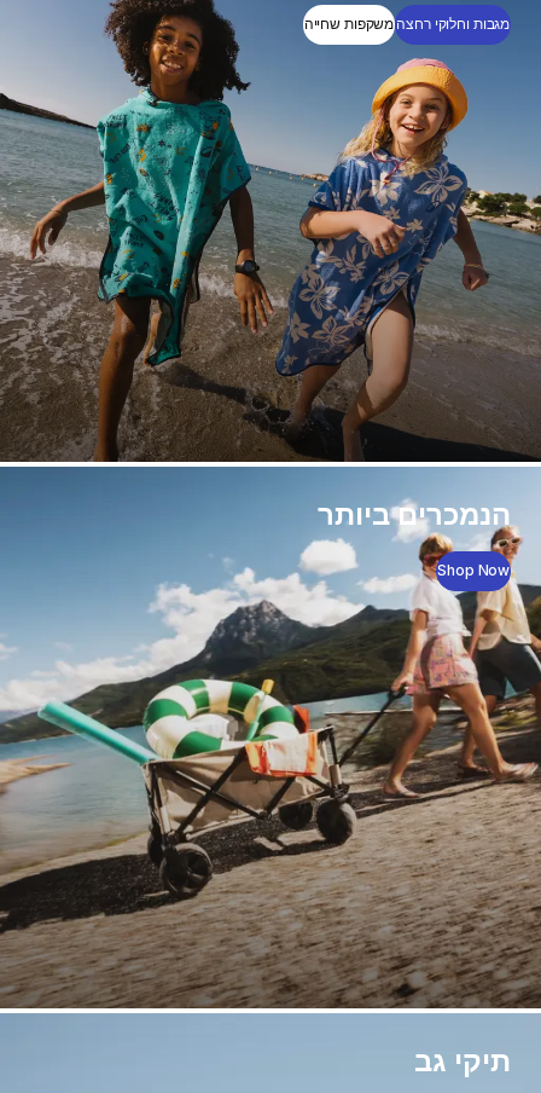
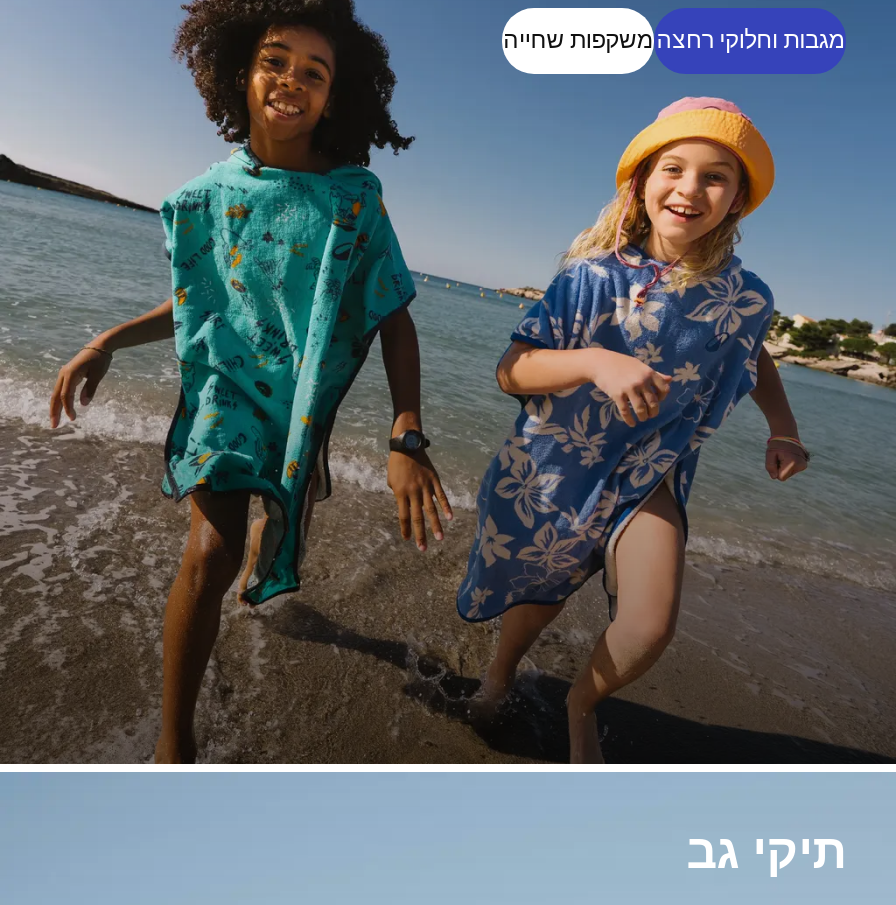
- [image]
- הנמכרים ביותר
- Shop Now
